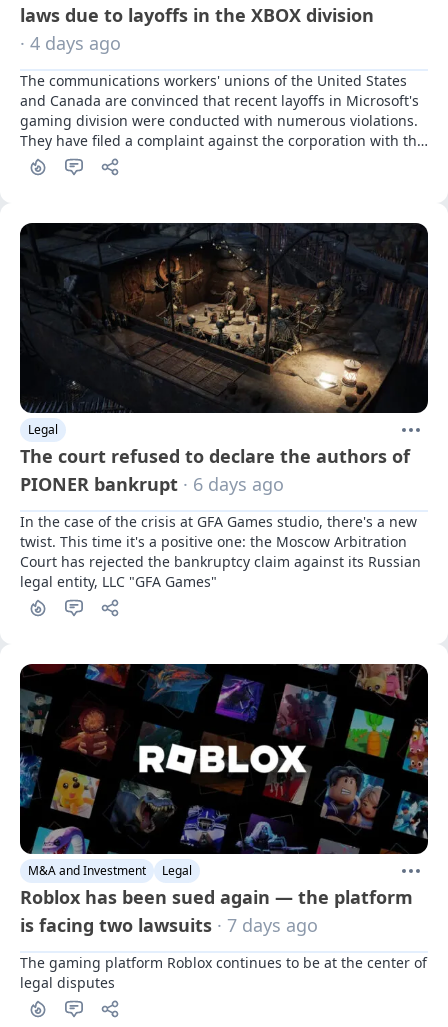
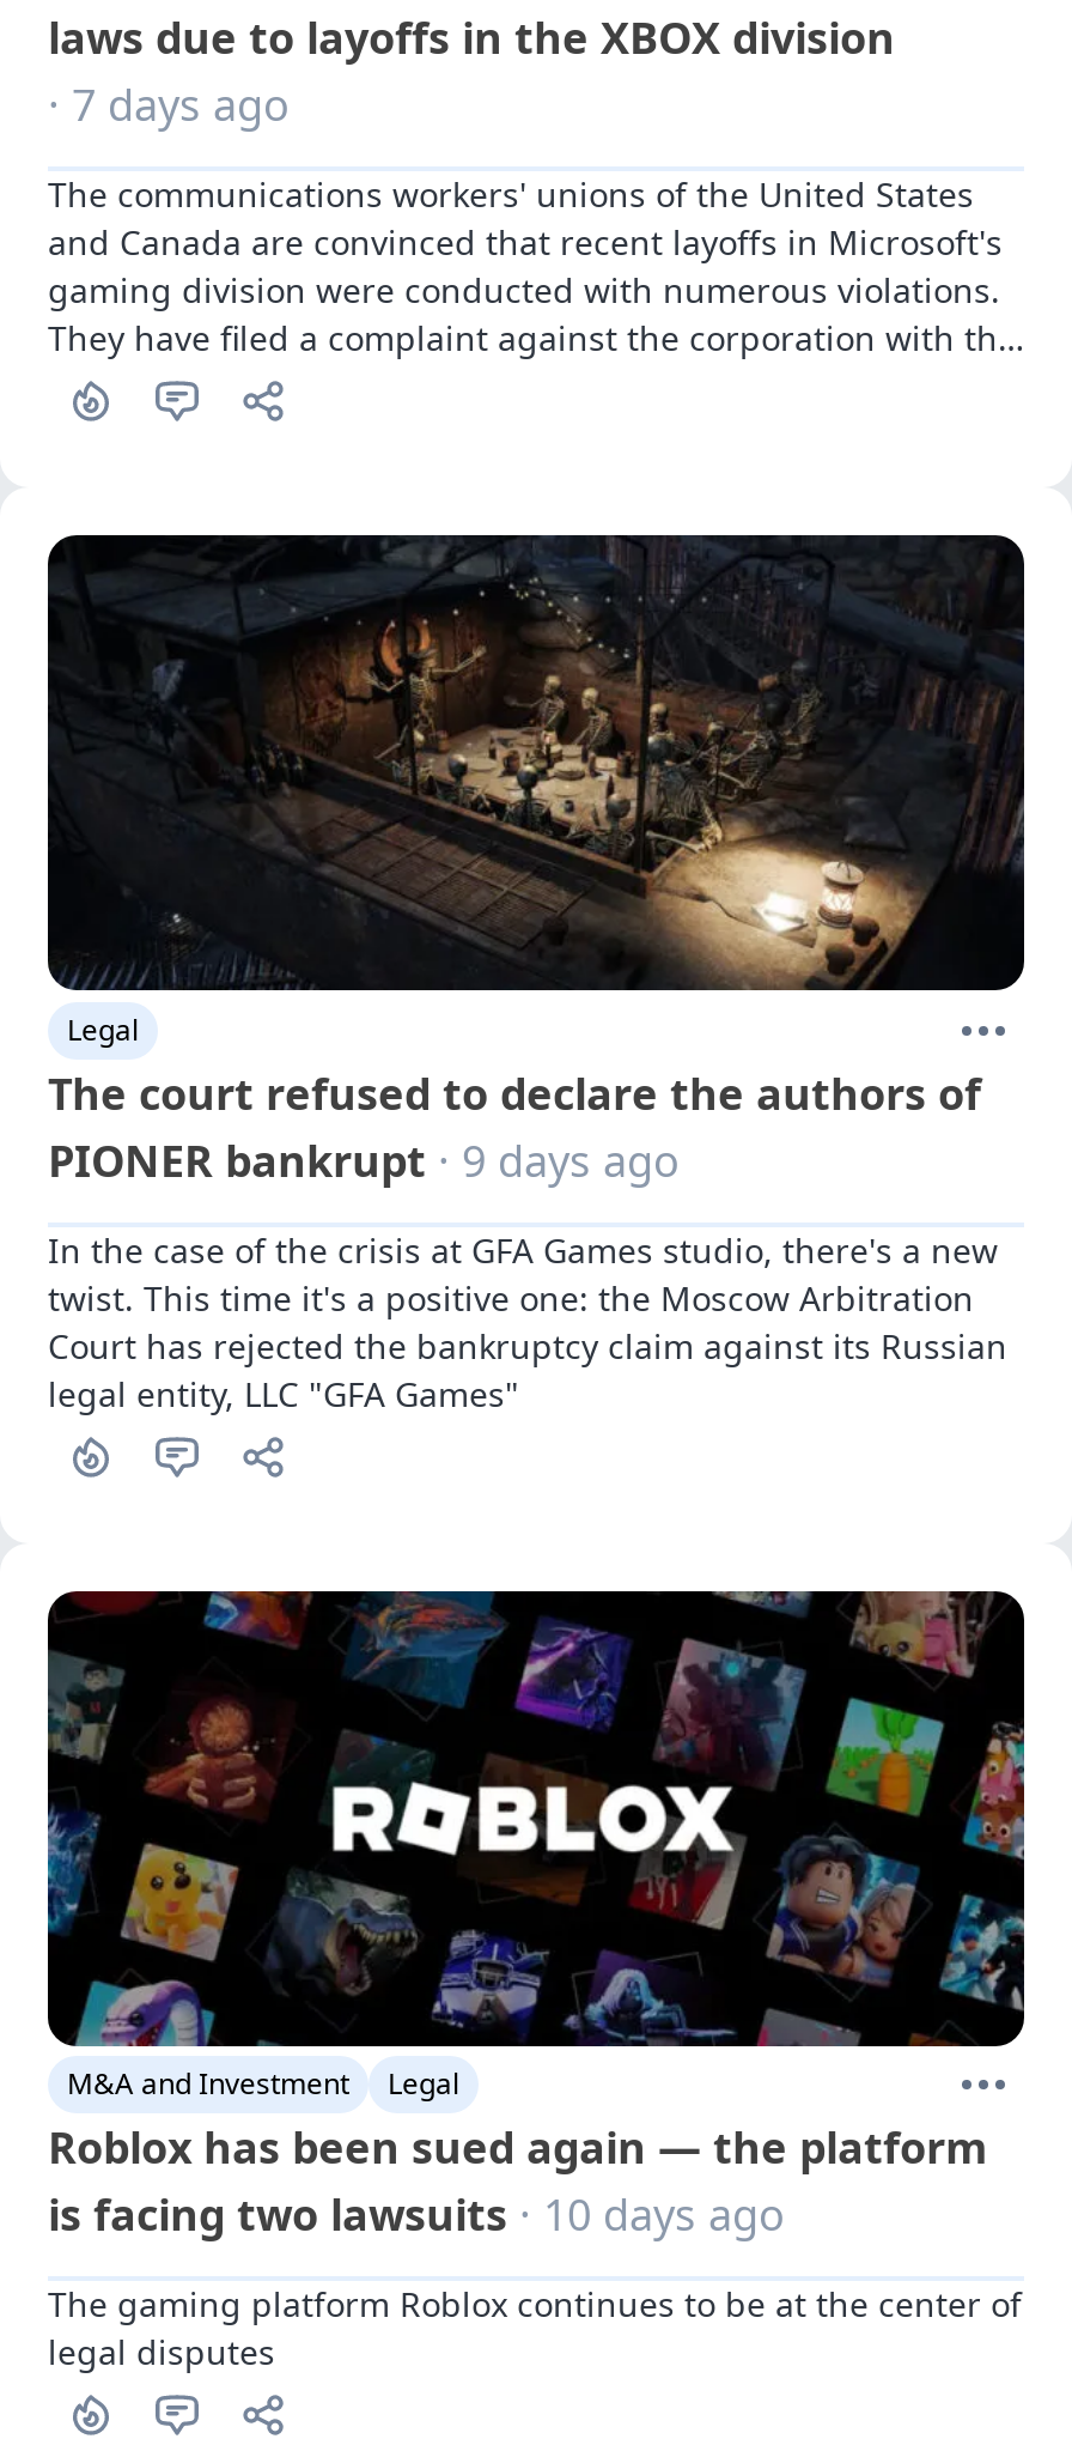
- · 4 days ago
+ · 7 days ago

- PIONER bankrupt · 6 days ago
+ PIONER bankrupt · 9 days ago

- is facing two lawsuits · 7 days ago
+ is facing two lawsuits · 10 days ago
